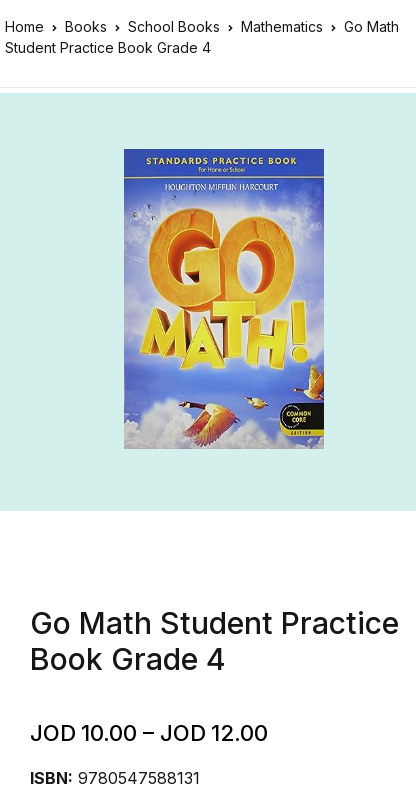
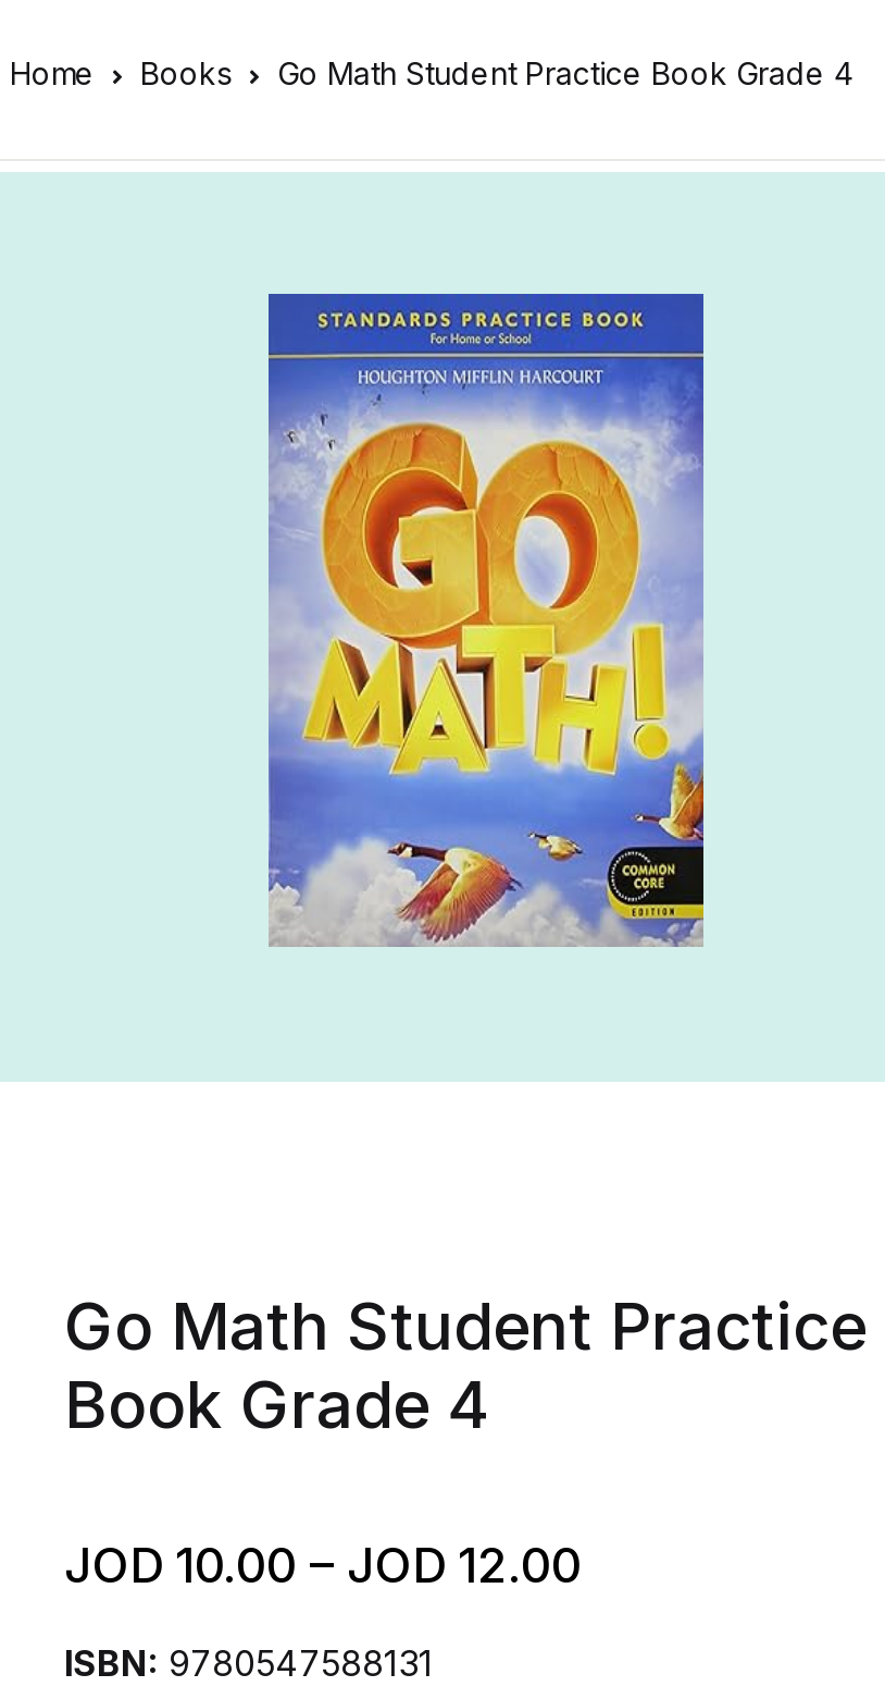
- School Books
- Mathematics
- Go Math
- Student Practice Book Grade 4
+ Go Math Student Practice Book Grade 4
